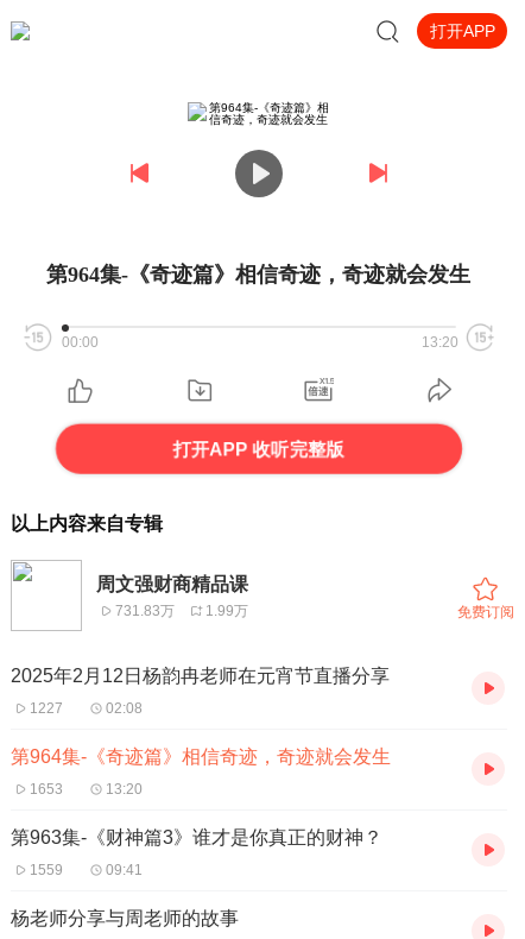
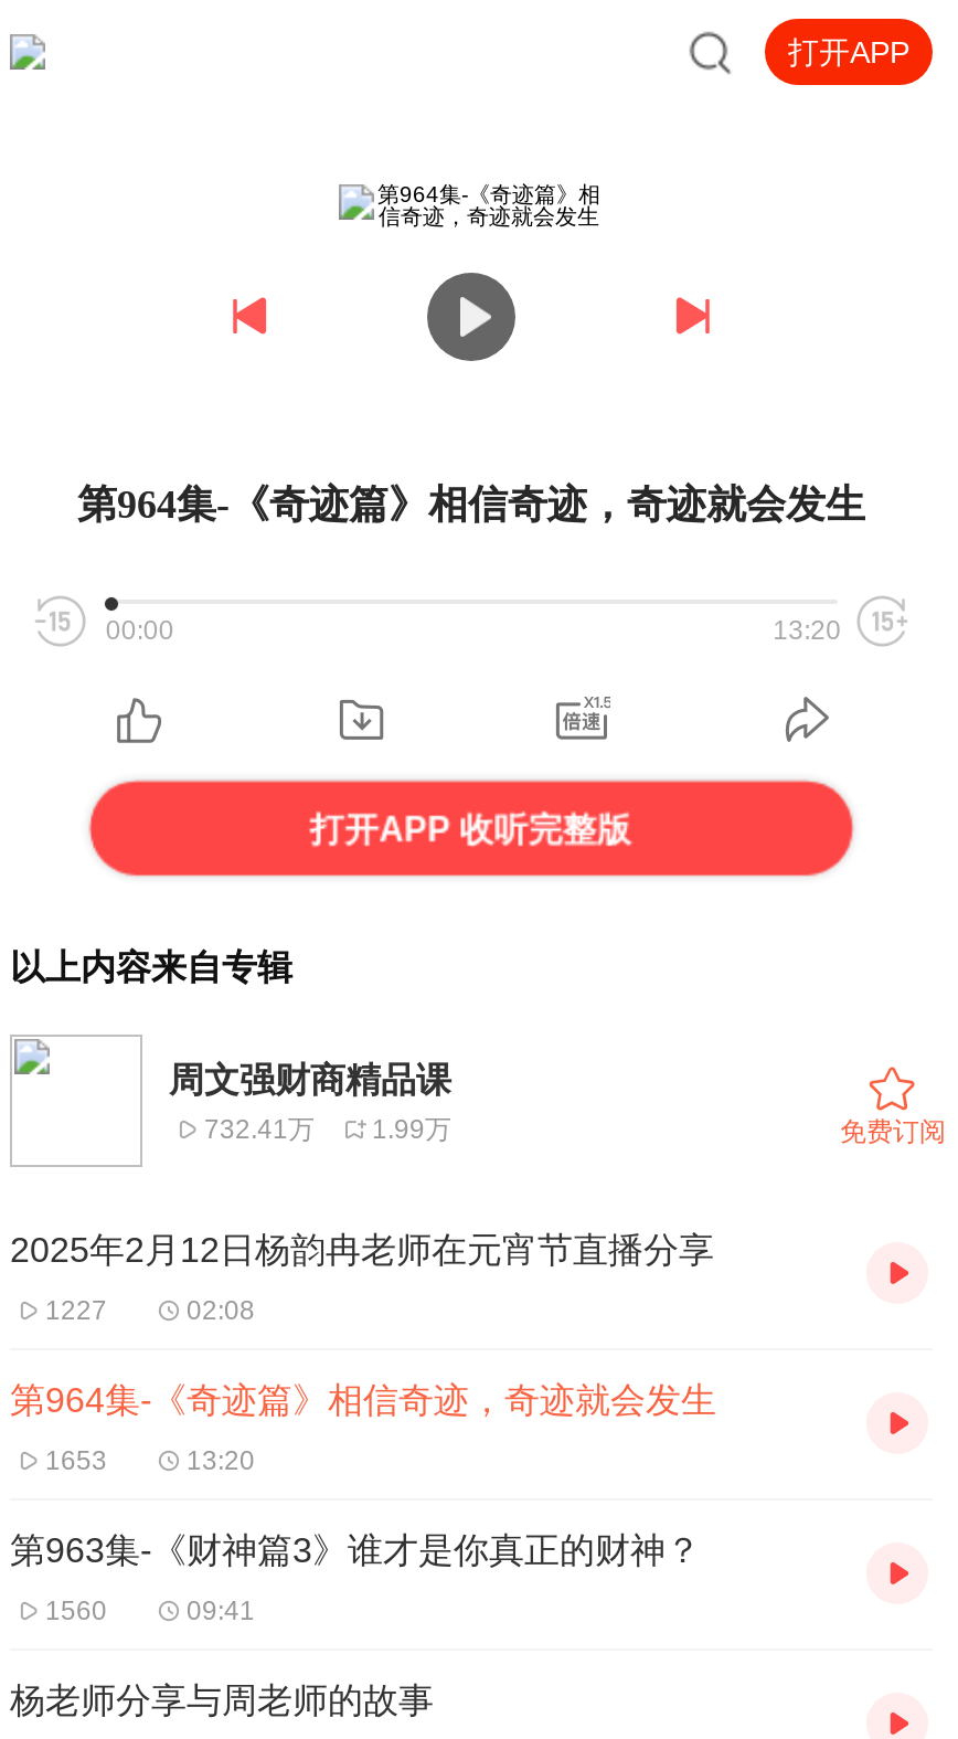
- 731.83万 1.99万
+ 732.41万 1.99万

- 1559
+ 1560
